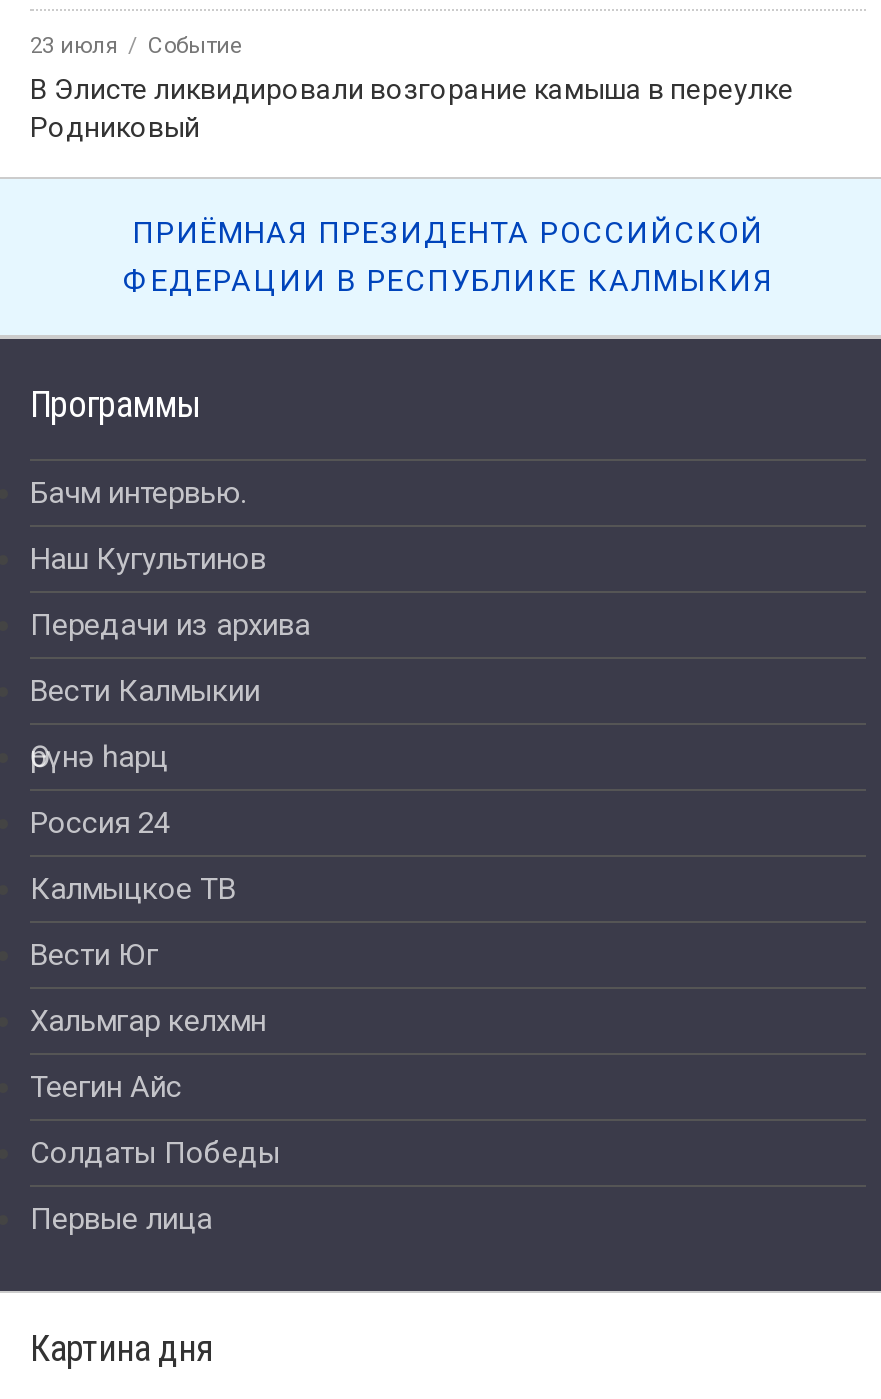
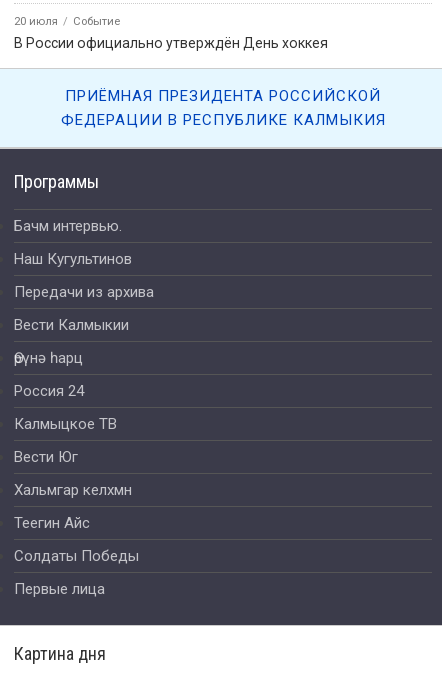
- 23 июля Событие
+ 20 июля Событие

- В Элисте ликвидировали возгорание камыша в переулке
- Родниковый
+ В России официально утверждён День хоккея
